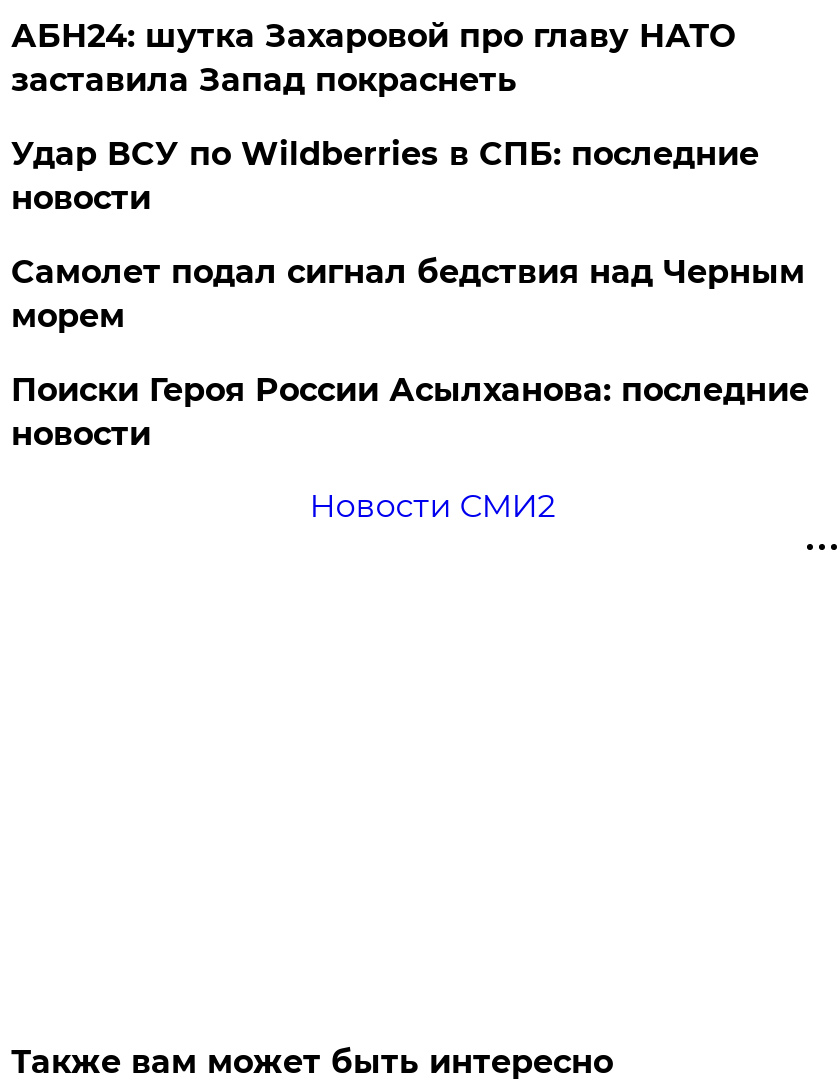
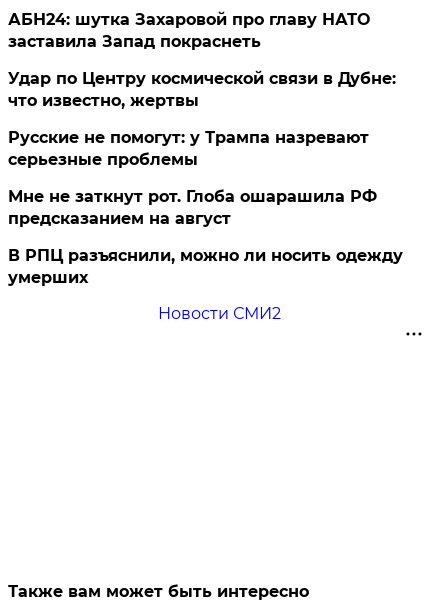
- Удар ВСУ по Wildberries в СПБ: последние
- новости
- Самолет подал сигнал бедствия над Черным
- морем
- Поиски Героя России Асылханова: последние
- новости
+ Удар по Центру космической связи в Дубне:
+ что известно, жертвы
+ Русские не помогут: у Трампа назревают
+ серьезные проблемы
+ Мне не заткнут рот. Глоба ошарашила РФ
+ предсказанием на август
+ В РПЦ разъяснили, можно ли носить одежду
+ умерших
